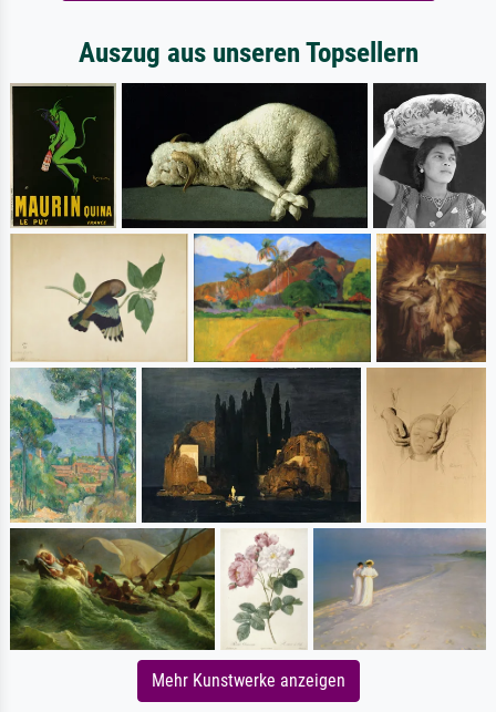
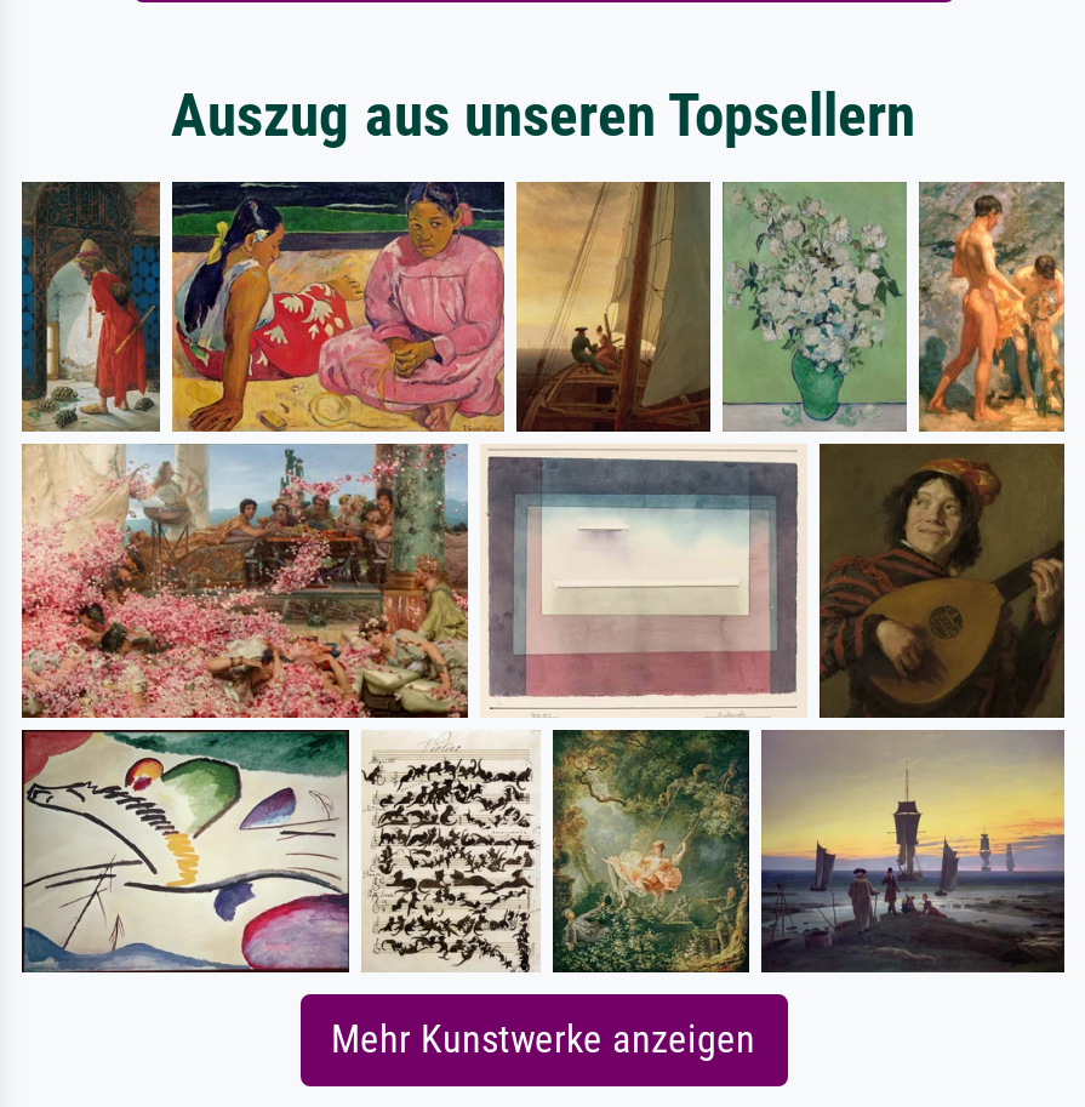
- [image]
+ [image]
